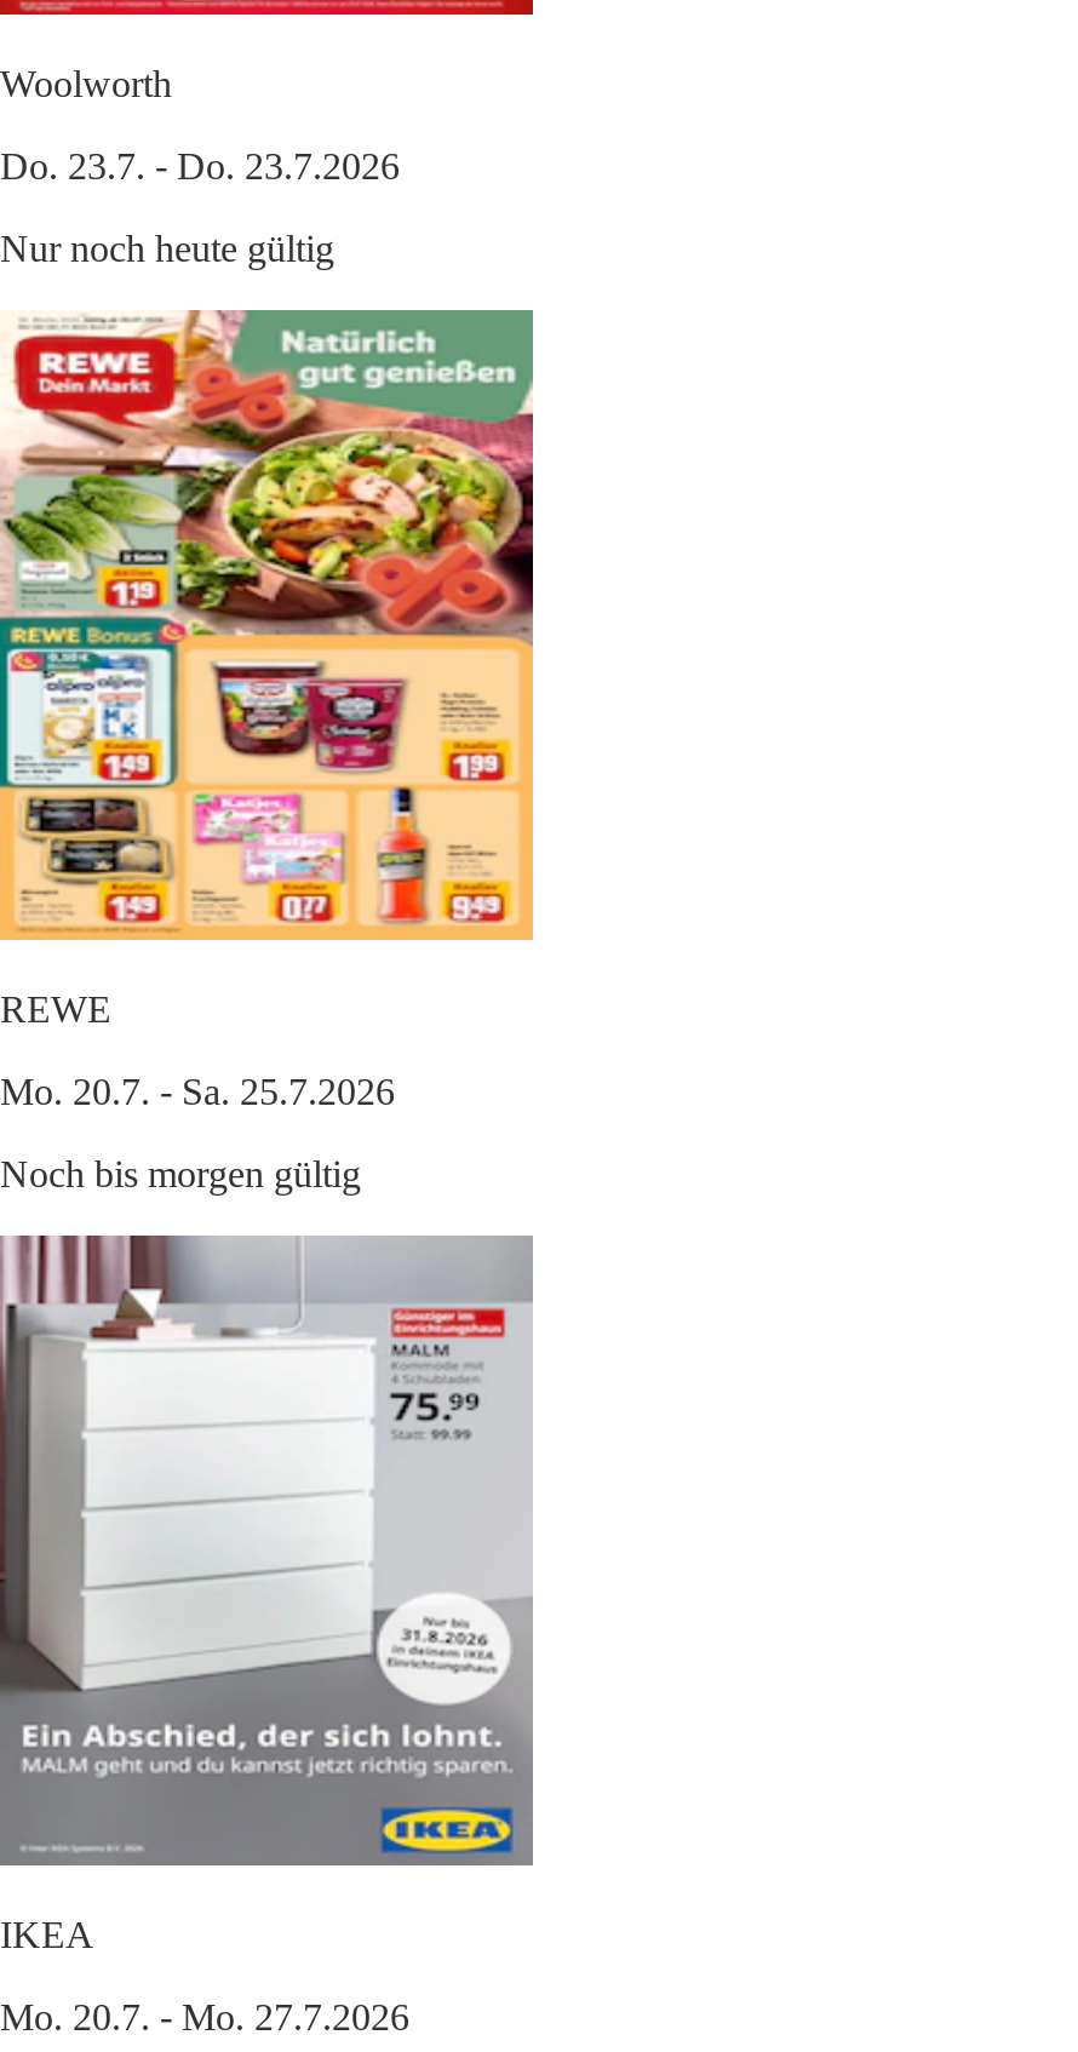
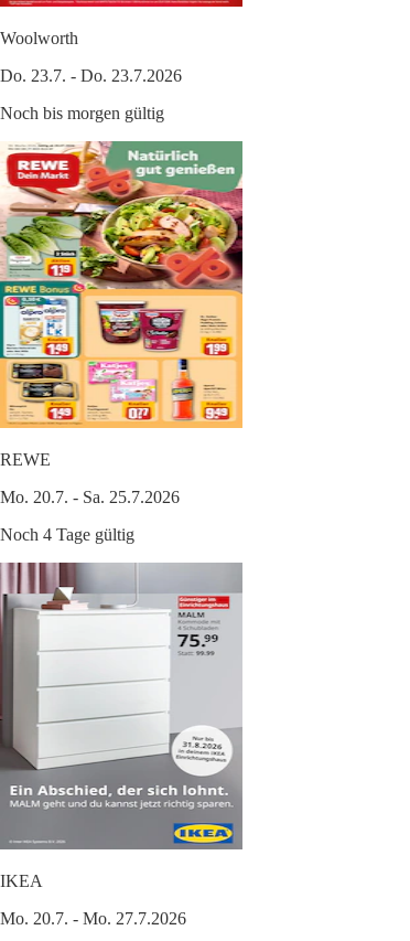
- Nur noch heute gültig

+ Noch 4 Tage gültig

moved up: Noch bis morgen gültig
